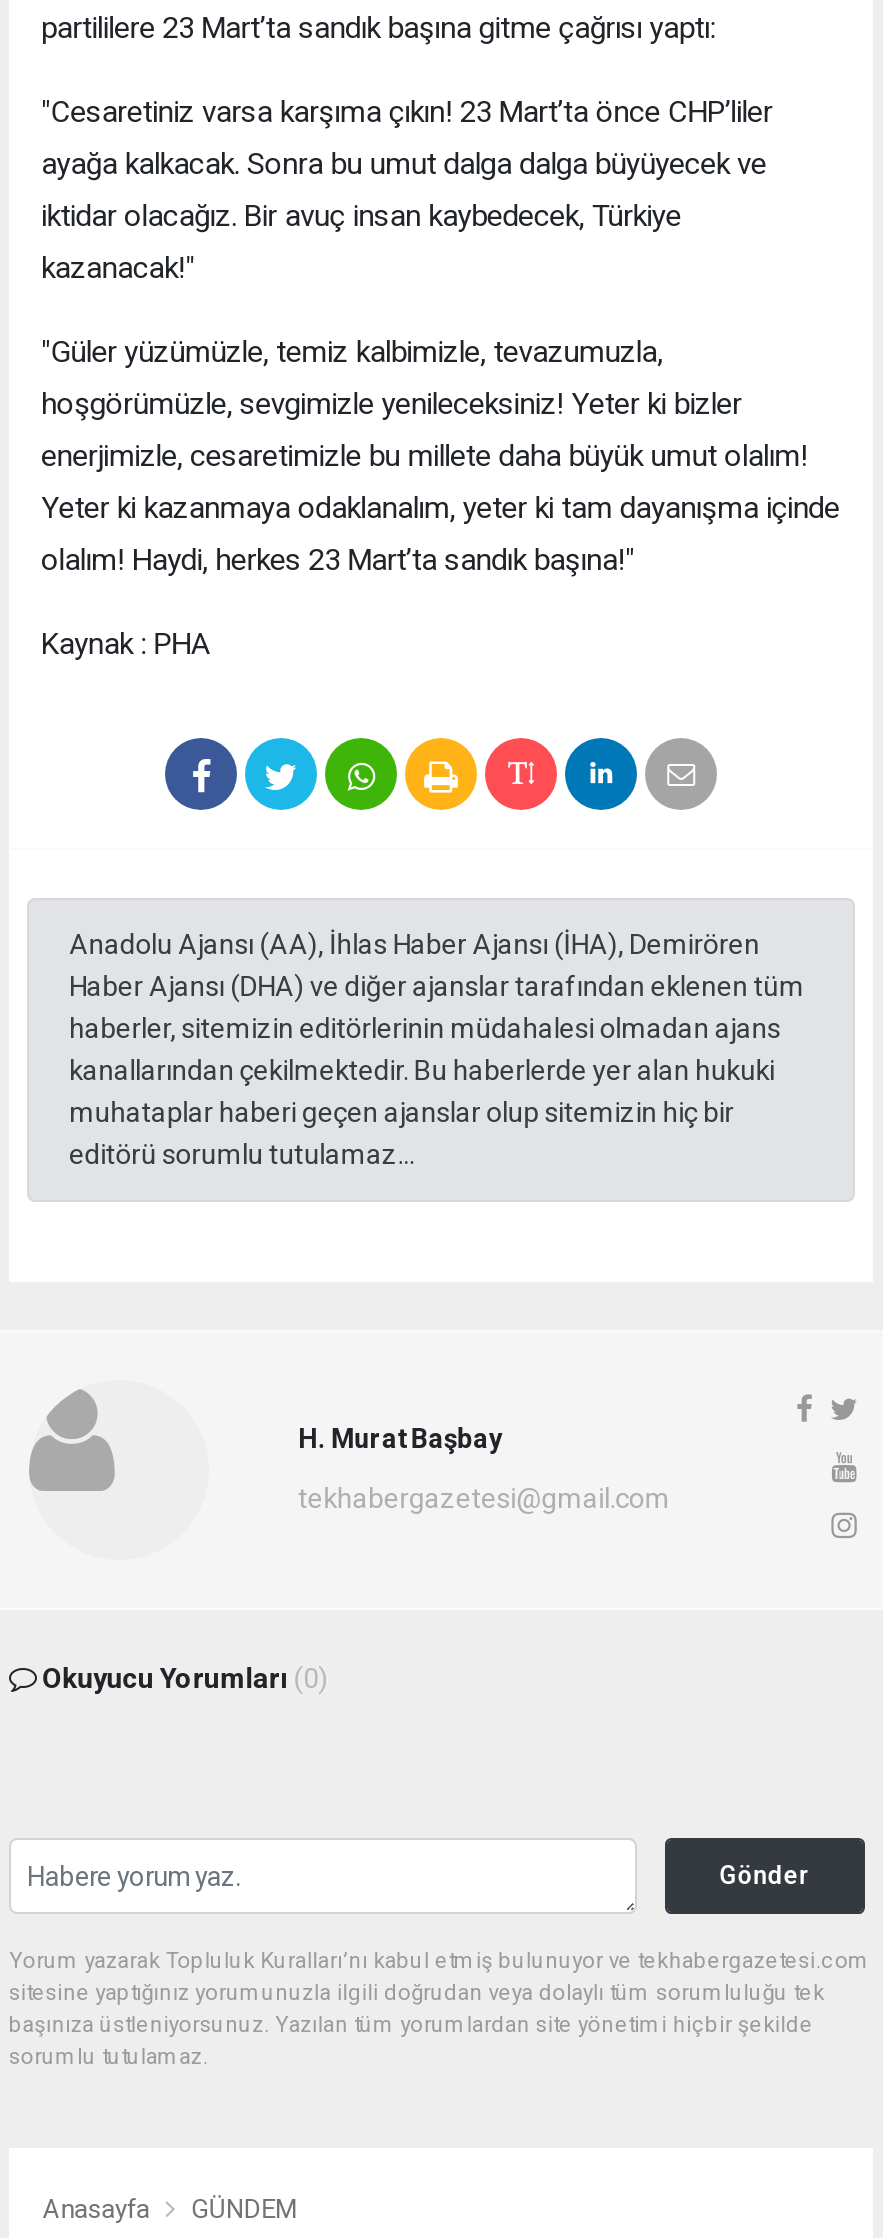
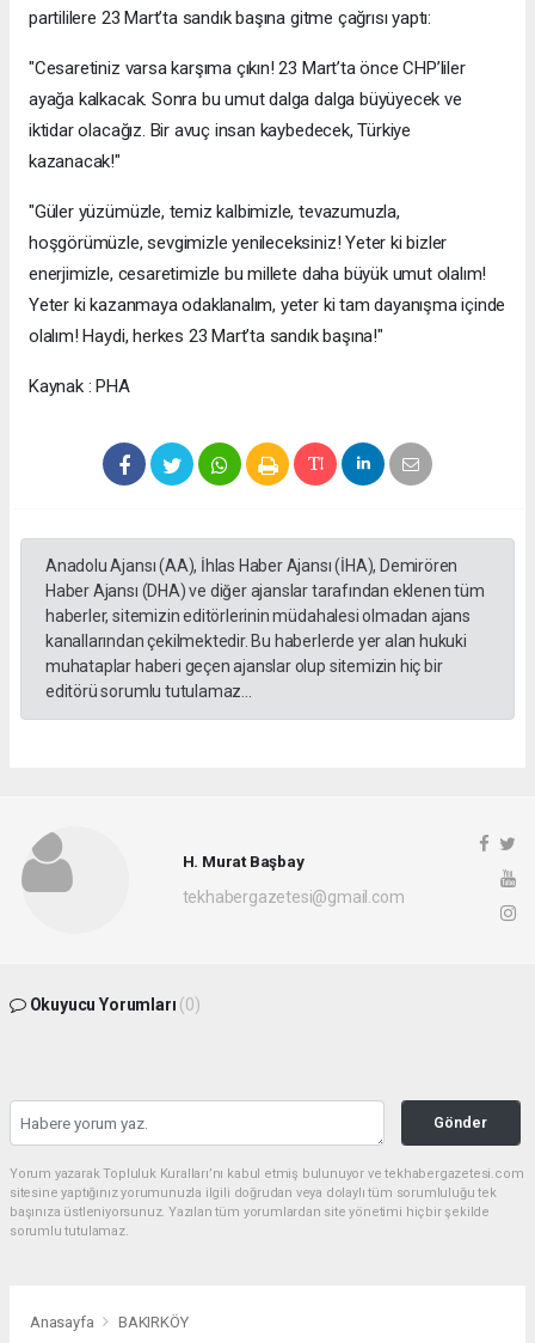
- GÜNDEM
+ BAKIRKÖY
